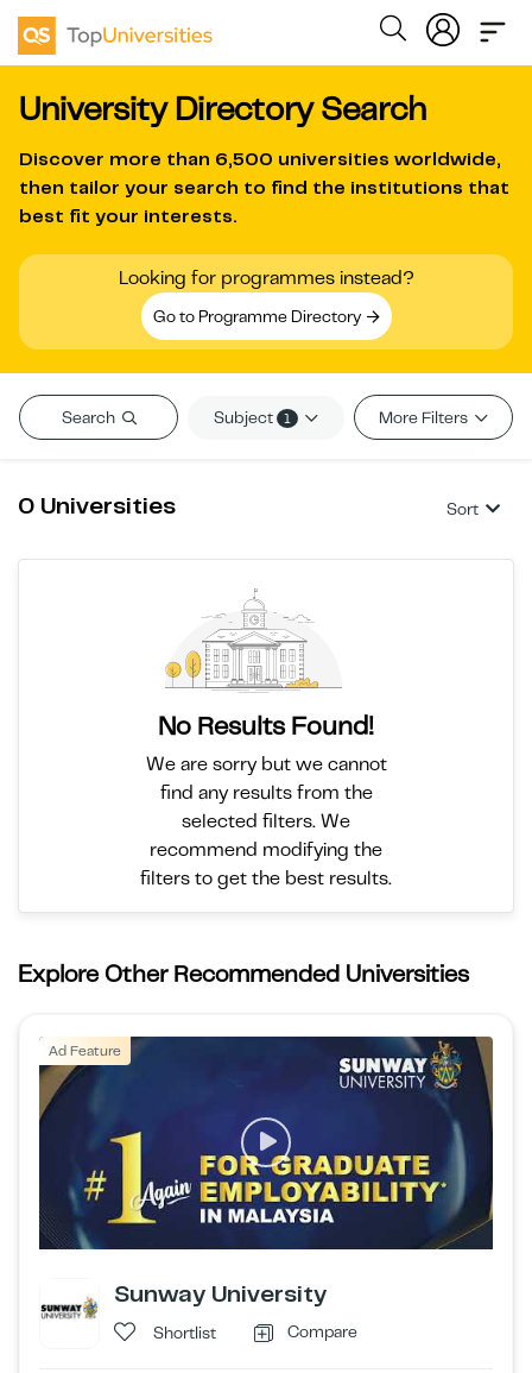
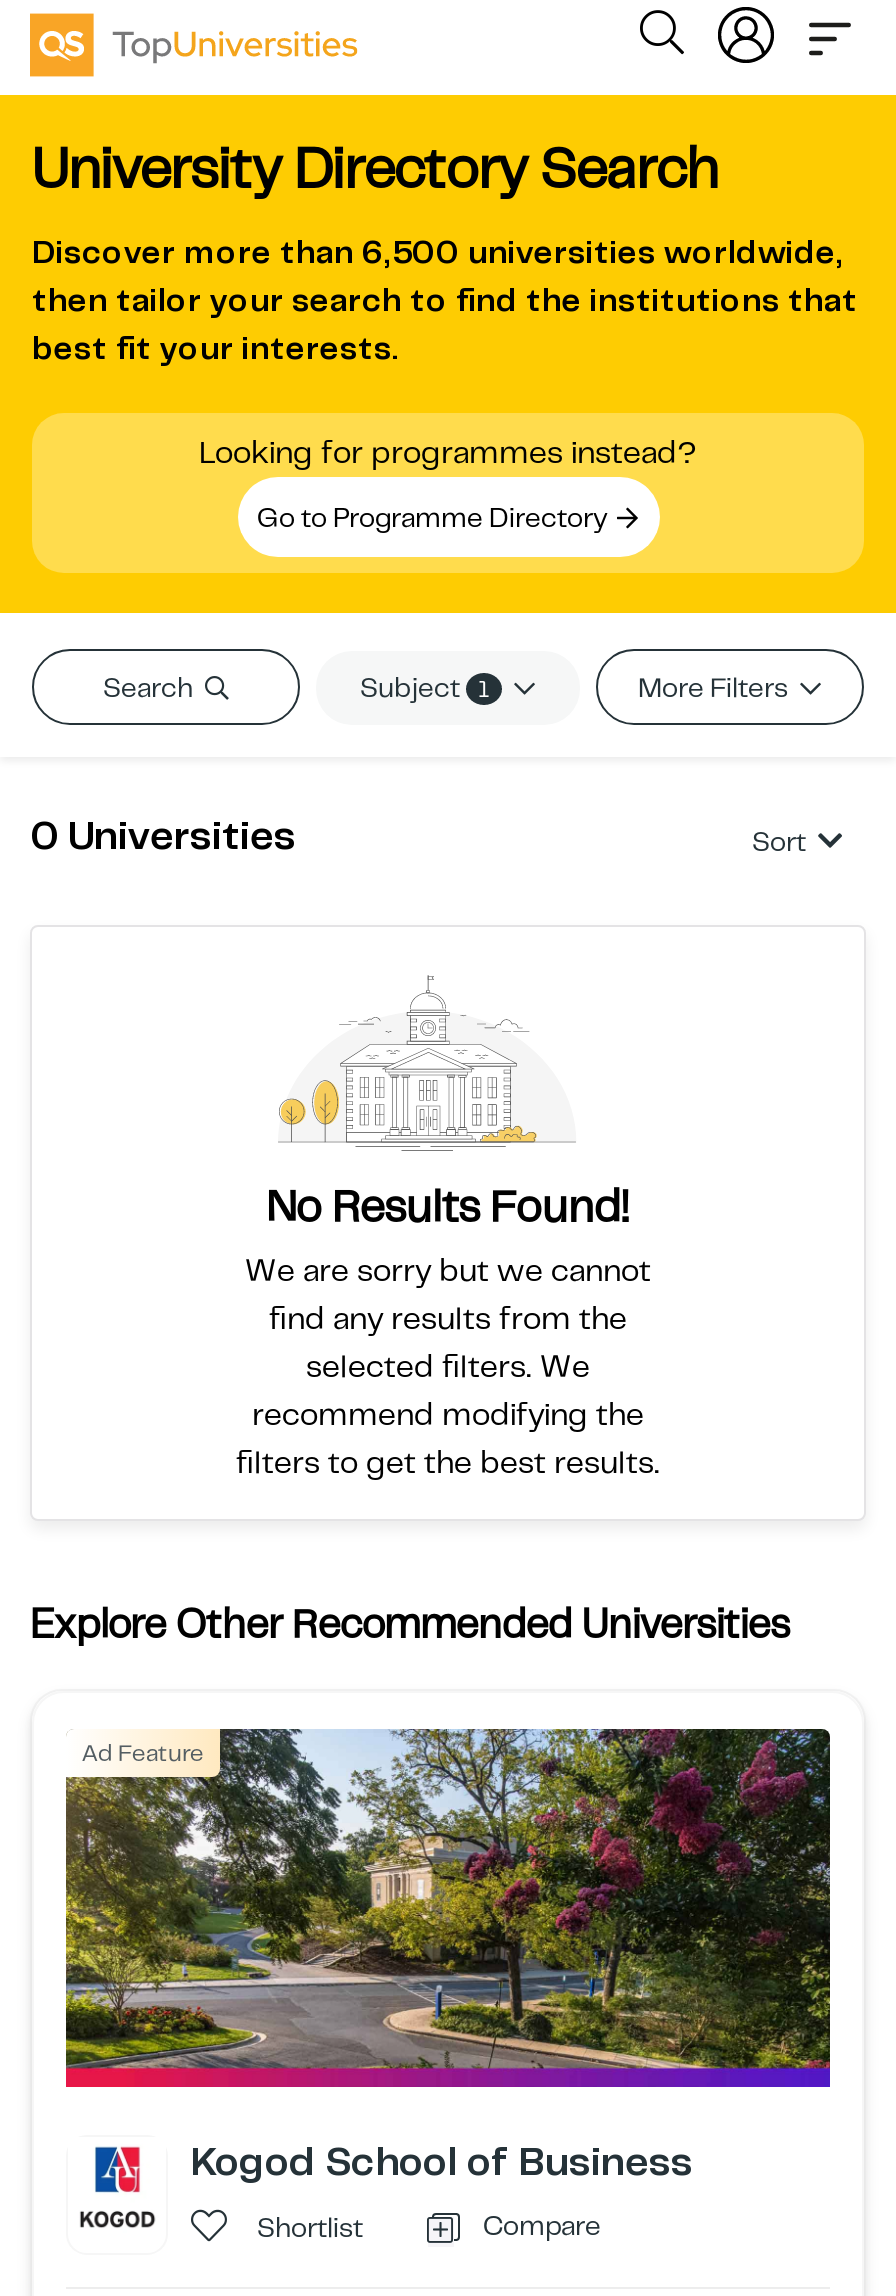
- [image]
- Sunway University
+ [image]
+ Kogod School of Business

- [image]
+ [image]
